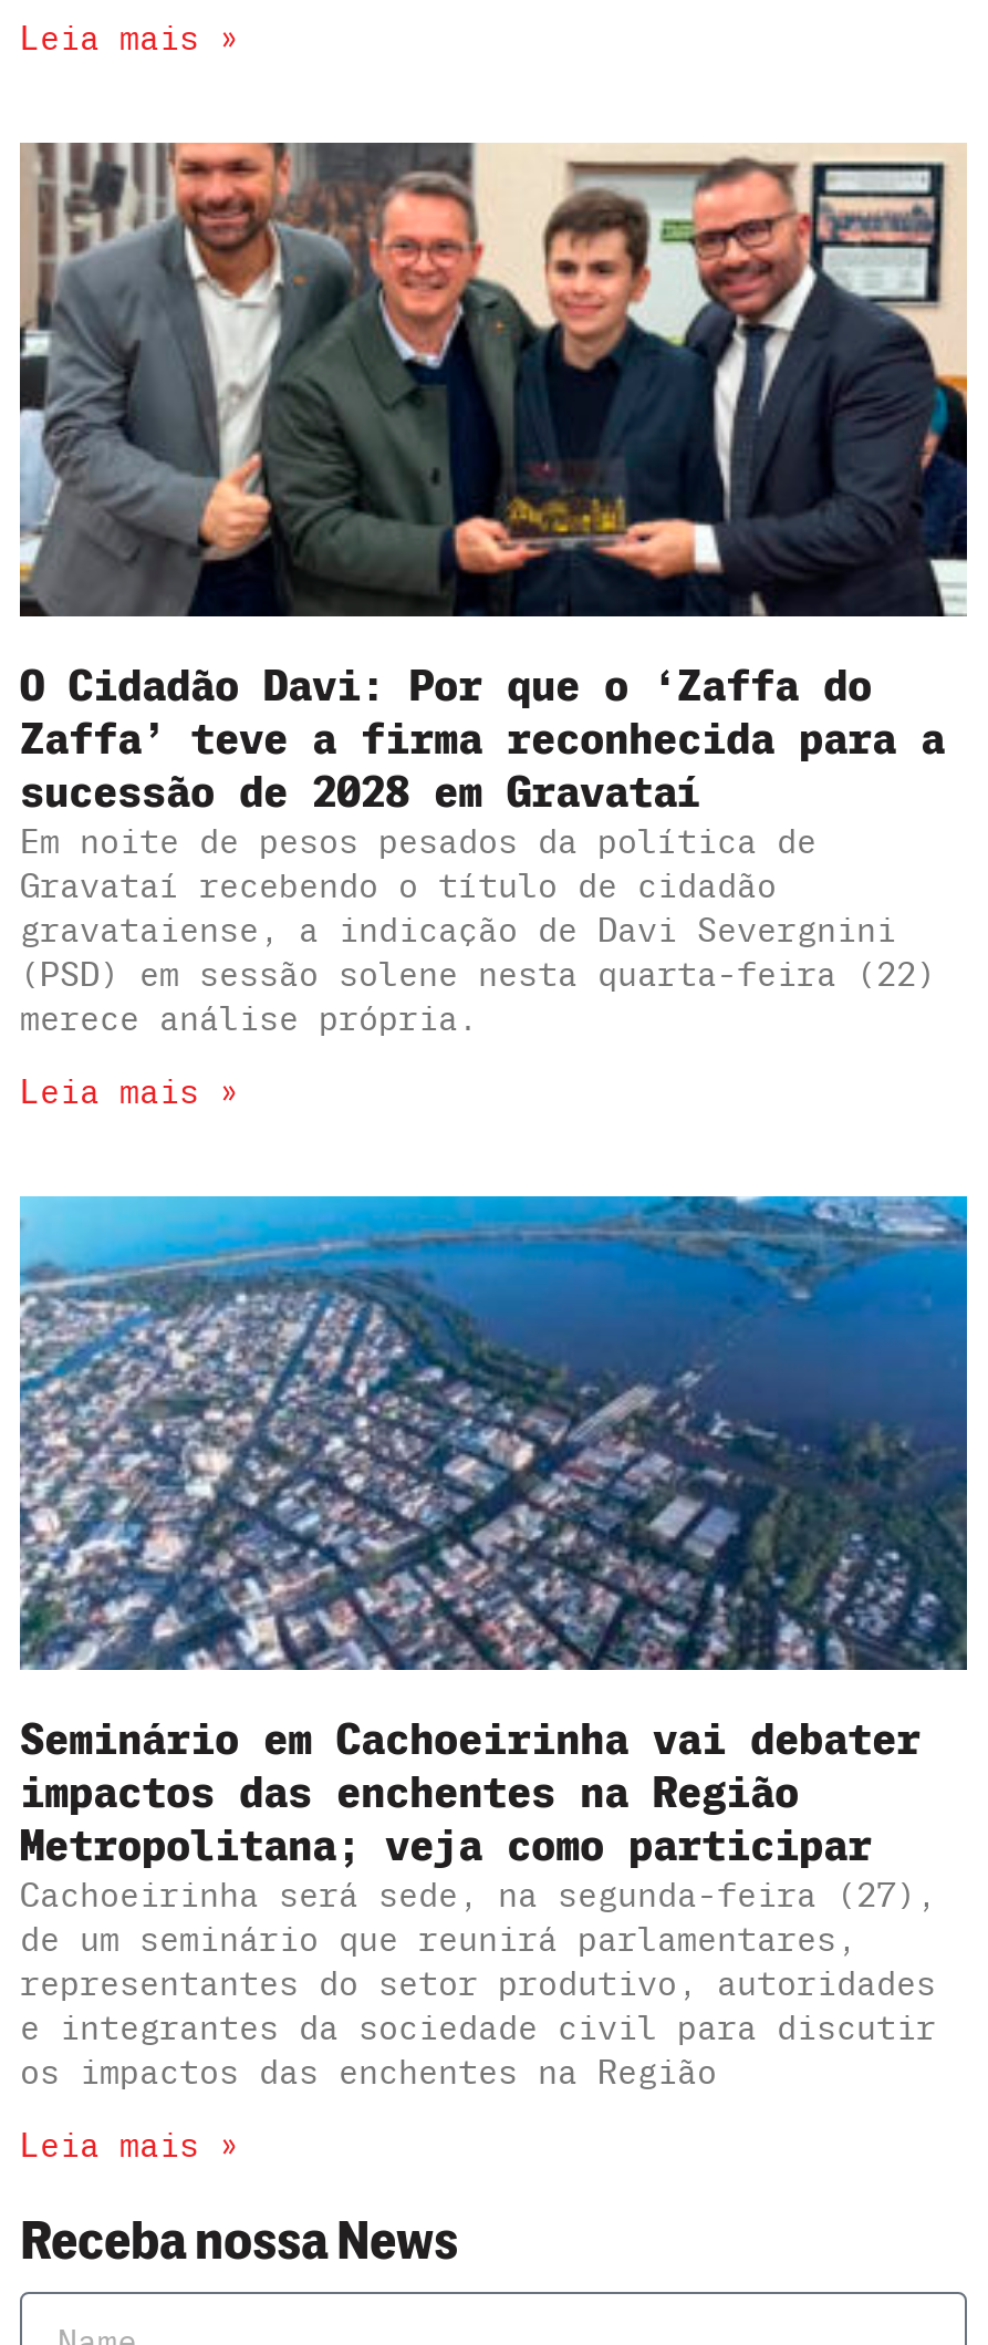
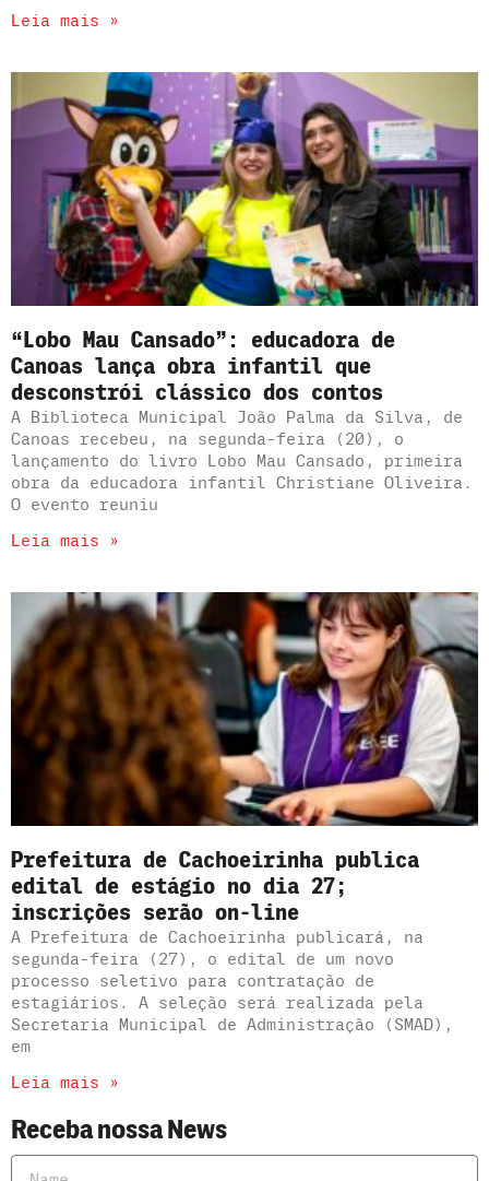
- [image]
- O Cidadão Davi: Por que o ‘Zaffa do
- Zaffa’ teve a firma reconhecida para a
- sucessão de 2028 em Gravataí
- Em noite de pesos pesados da política de
- Gravataí recebendo o título de cidadão
- gravataiense, a indicação de Davi Severgnini
- (PSD) em sessão solene nesta quarta-feira (22)
- merece análise própria.
+ [image]
+ “Lobo Mau Cansado”: educadora de
+ Canoas lança obra infantil que
+ desconstrói clássico dos contos
+ A Biblioteca Municipal João Palma da Silva, de
+ Canoas recebeu, na segunda-feira (20), o
+ lançamento do livro Lobo Mau Cansado, primeira
+ obra da educadora infantil Christiane Oliveira.
+ O evento reuniu

- [image]
- Seminário em Cachoeirinha vai debater
- impactos das enchentes na Região
- Metropolitana; veja como participar
- Cachoeirinha será sede, na segunda-feira (27),
- de um seminário que reunirá parlamentares,
- representantes do setor produtivo, autoridades
- e integrantes da sociedade civil para discutir
- os impactos das enchentes na Região
+ [image]
+ Prefeitura de Cachoeirinha publica
+ edital de estágio no dia 27;
+ inscrições serão on-line
+ A Prefeitura de Cachoeirinha publicará, na
+ segunda-feira (27), o edital de um novo
+ processo seletivo para contratação de
+ estagiários. A seleção será realizada pela
+ Secretaria Municipal de Administração (SMAD),
+ em
